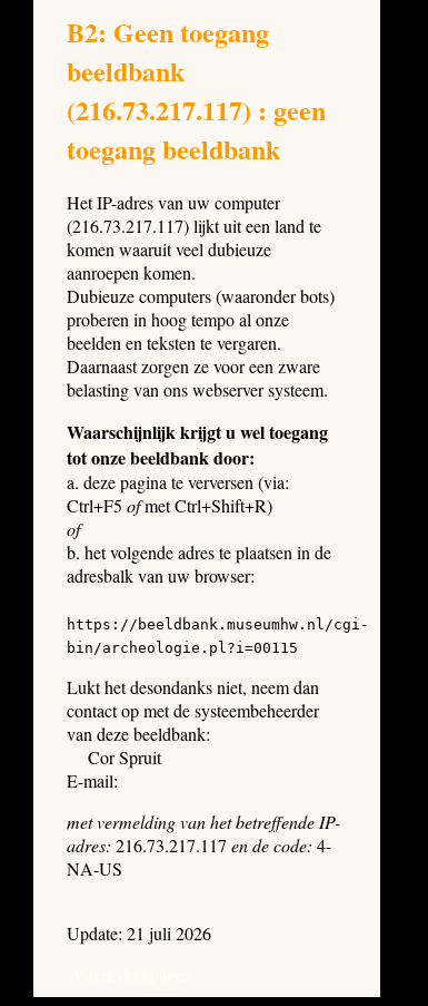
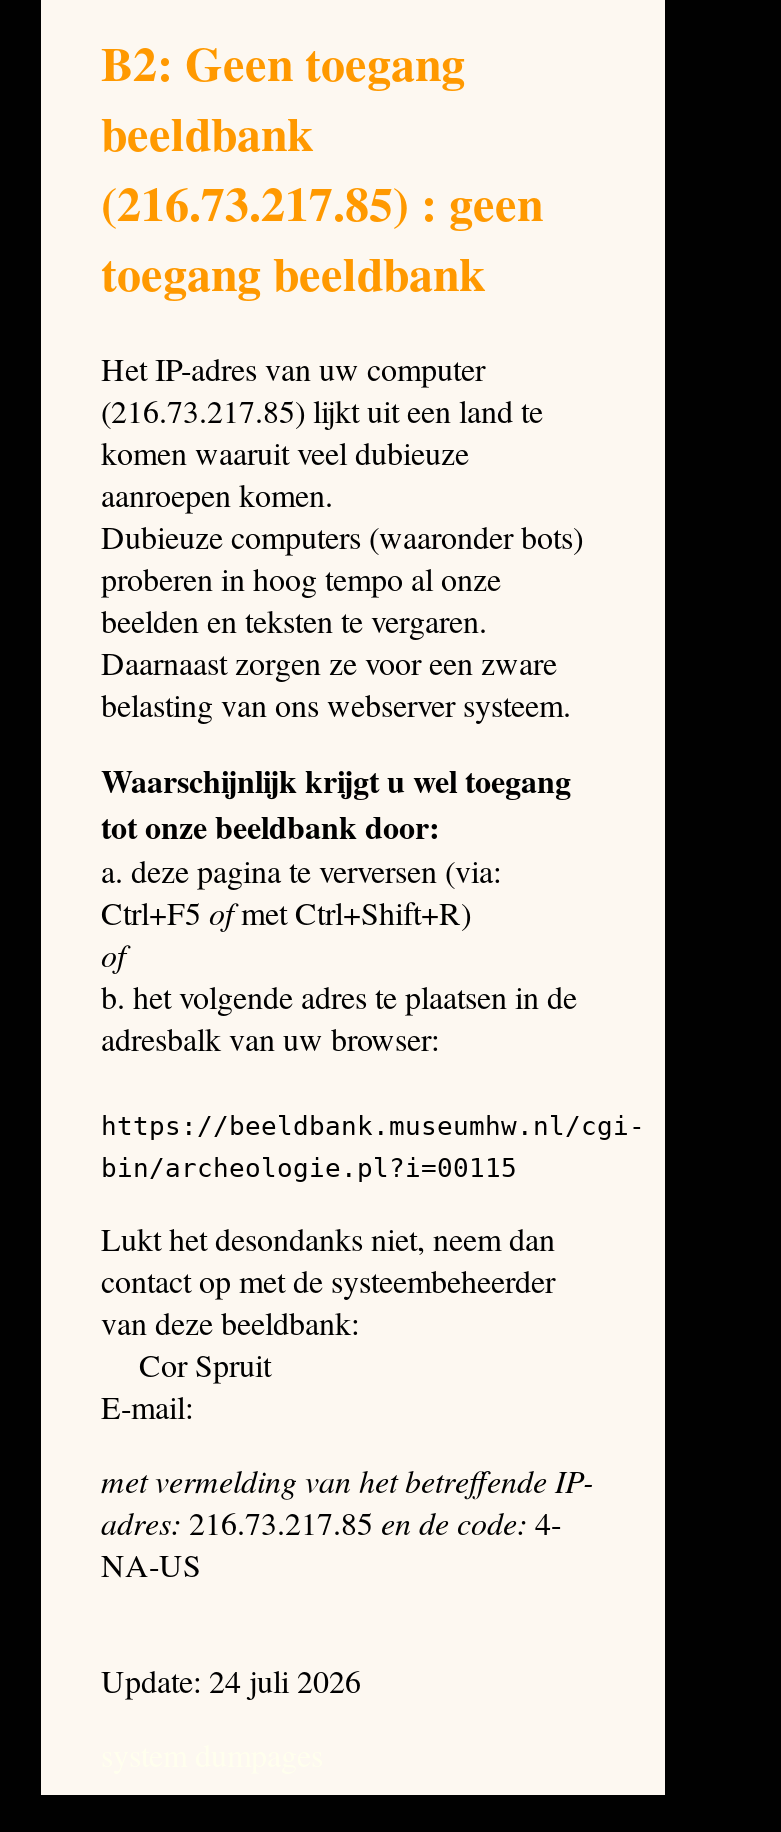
- (216.73.217.117) : geen
+ (216.73.217.85) : geen

- (216.73.217.117) lijkt uit een land te
+ (216.73.217.85) lijkt uit een land te

- adres: 216.73.217.117 en de code: 4-
+ adres: 216.73.217.85 en de code: 4-

- Update: 21 juli 2026
+ Update: 24 juli 2026
